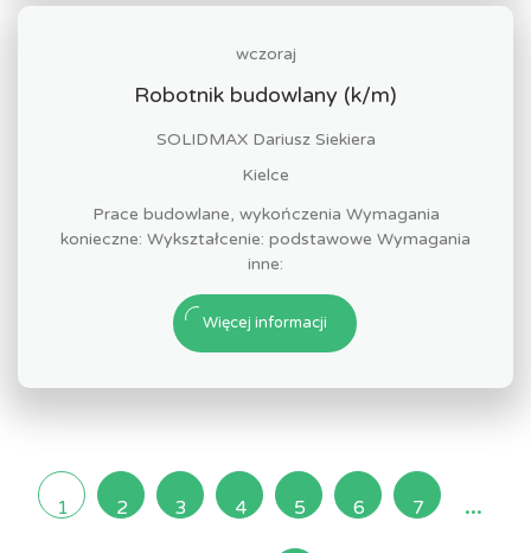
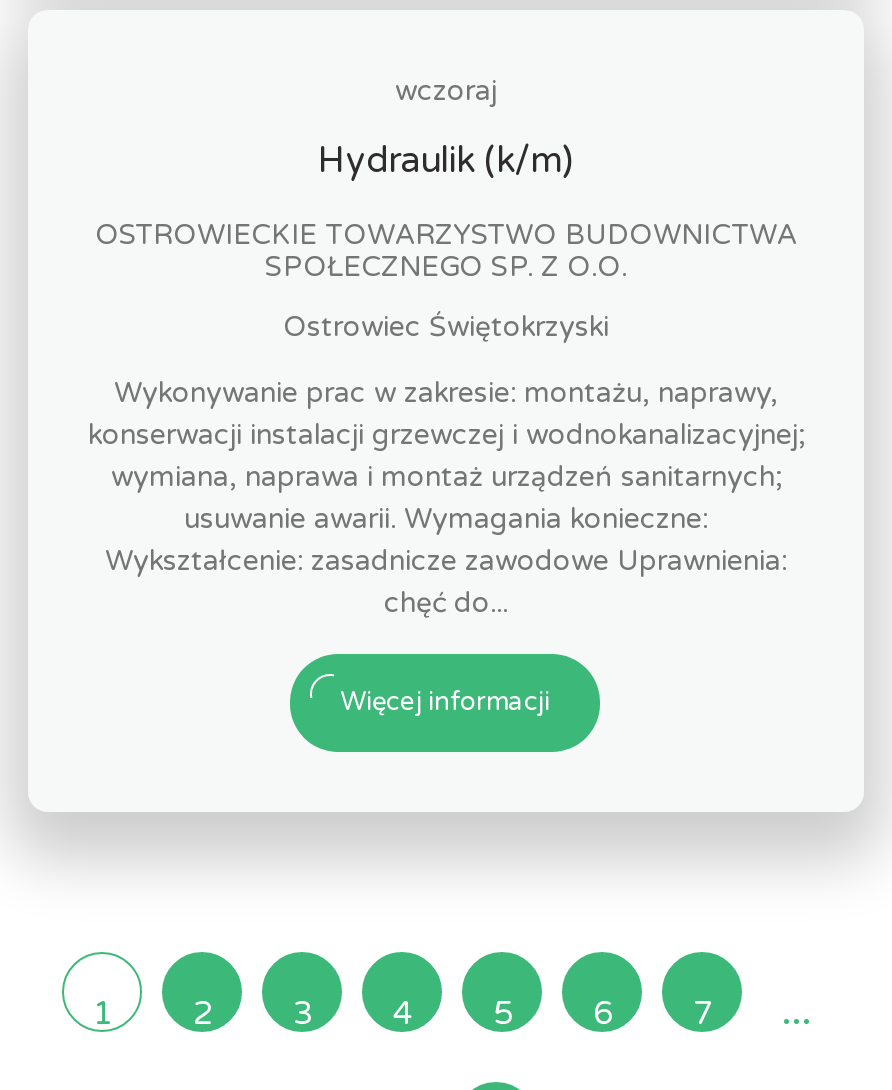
- Robotnik budowlany (k/m)
+ Hydraulik (k/m)

- SOLIDMAX Dariusz Siekiera
+ OSTROWIECKIE TOWARZYSTWO BUDOWNICTWA
+ SPOŁECZNEGO SP. Z O.O.

- Kielce
+ Ostrowiec Świętokrzyski

- Prace budowlane, wykończenia Wymagania
- konieczne: Wykształcenie: podstawowe Wymagania
- inne:
+ Wykonywanie prac w zakresie: montażu, naprawy,
+ konserwacji instalacji grzewczej i wodnokanalizacyjnej;
+ wymiana, naprawa i montaż urządzeń sanitarnych;
+ usuwanie awarii. Wymagania konieczne:
+ Wykształcenie: zasadnicze zawodowe Uprawnienia:
+ chęć do...
